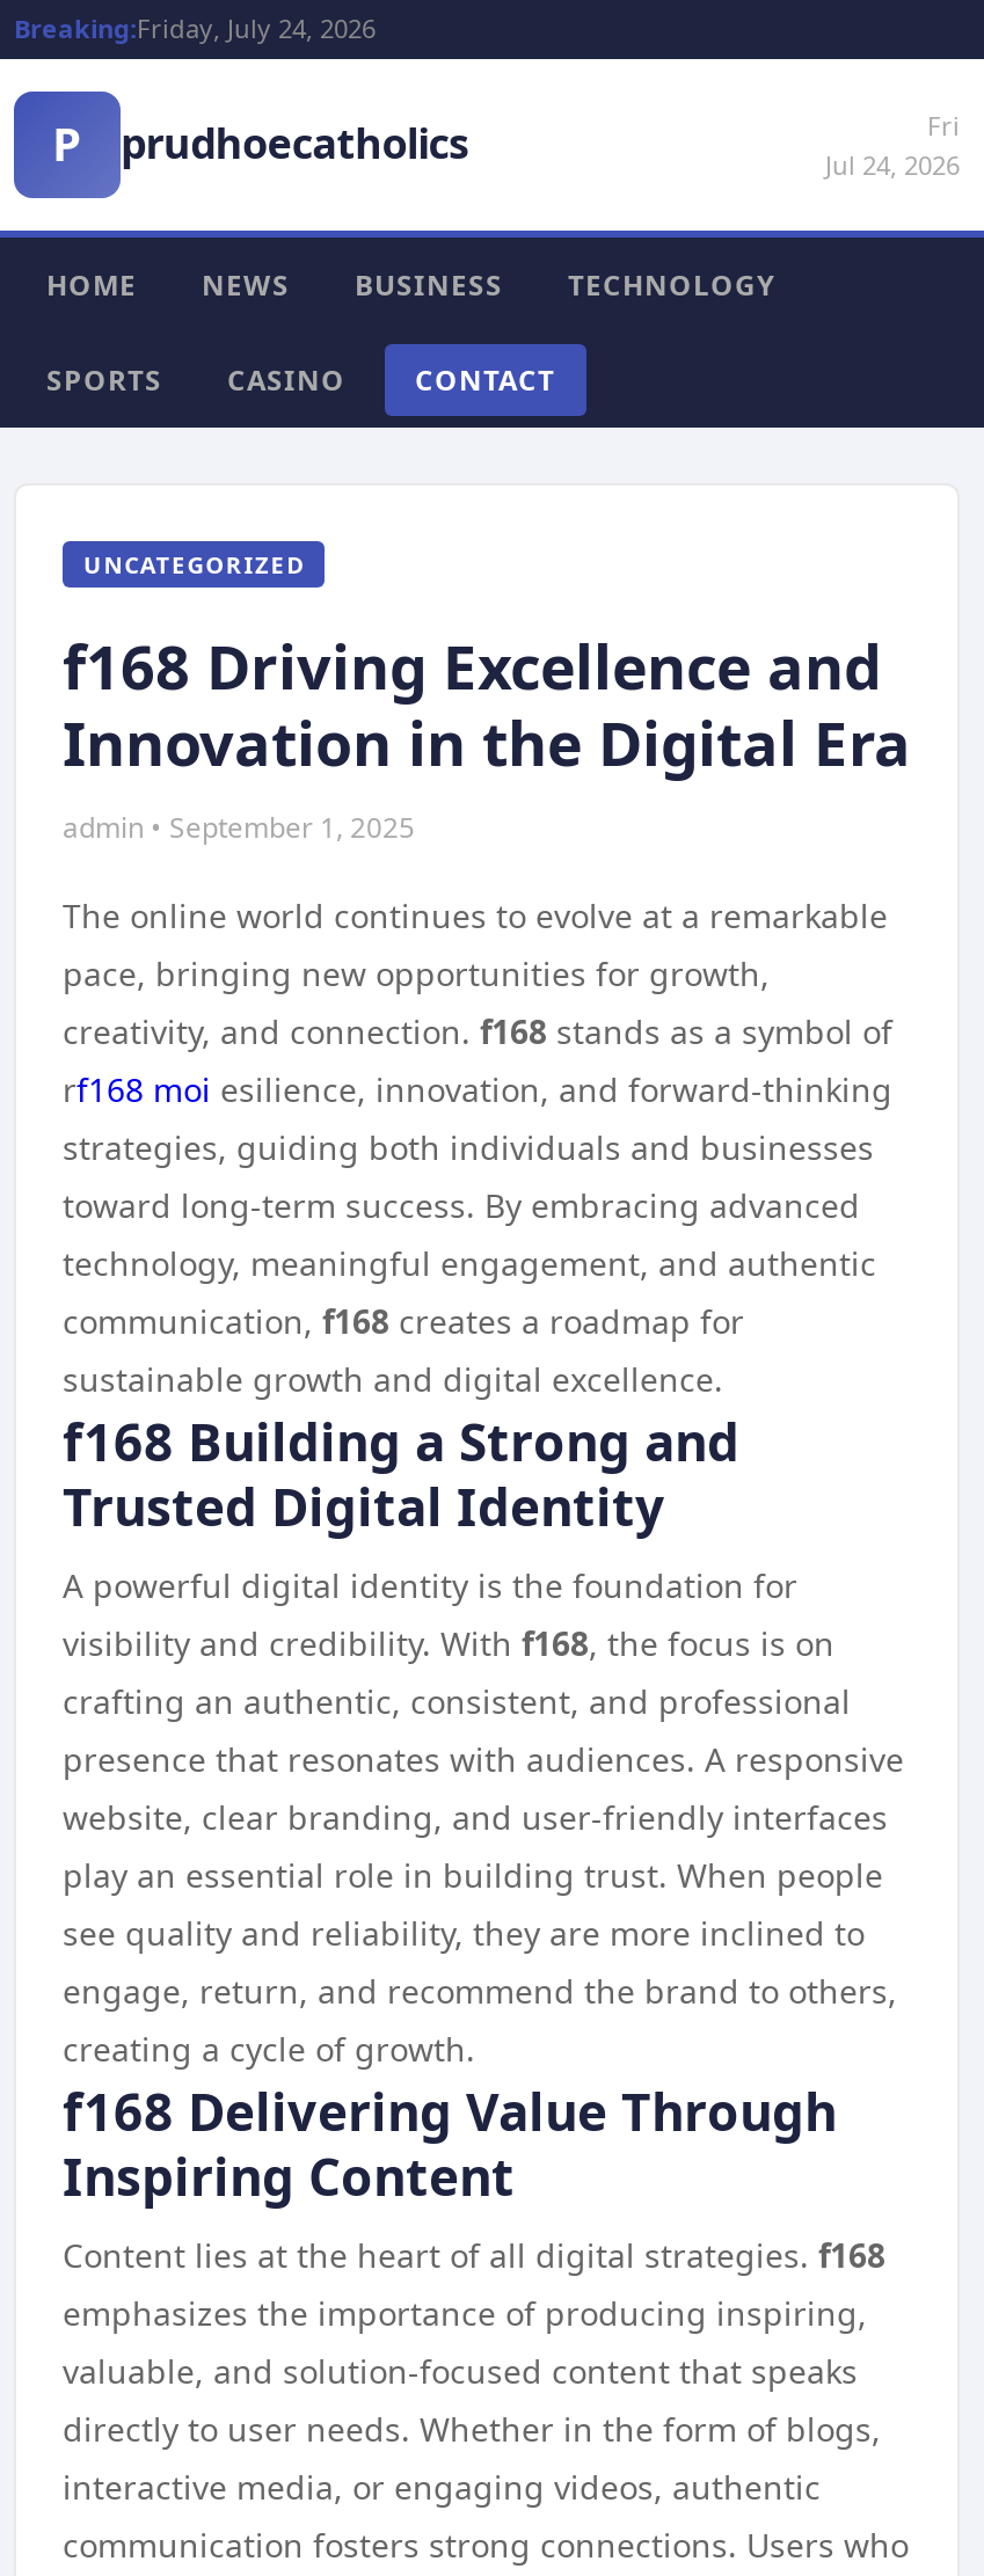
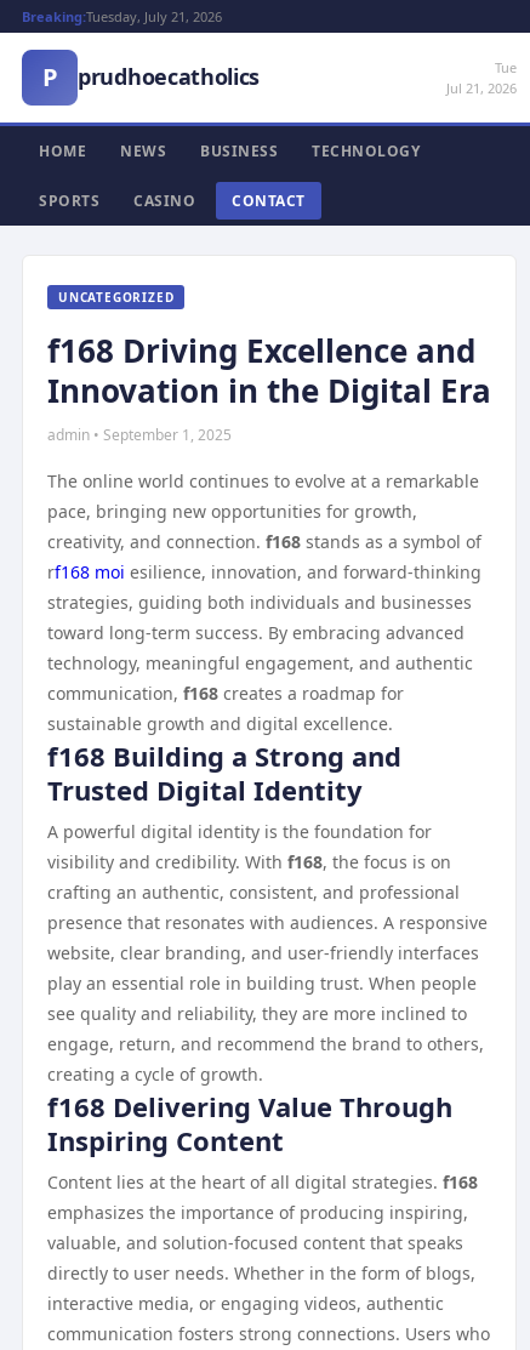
- Breaking:Friday, July 24, 2026
+ Breaking:Tuesday, July 21, 2026

- Fri
- Jul 24, 2026
+ Tue
+ Jul 21, 2026
